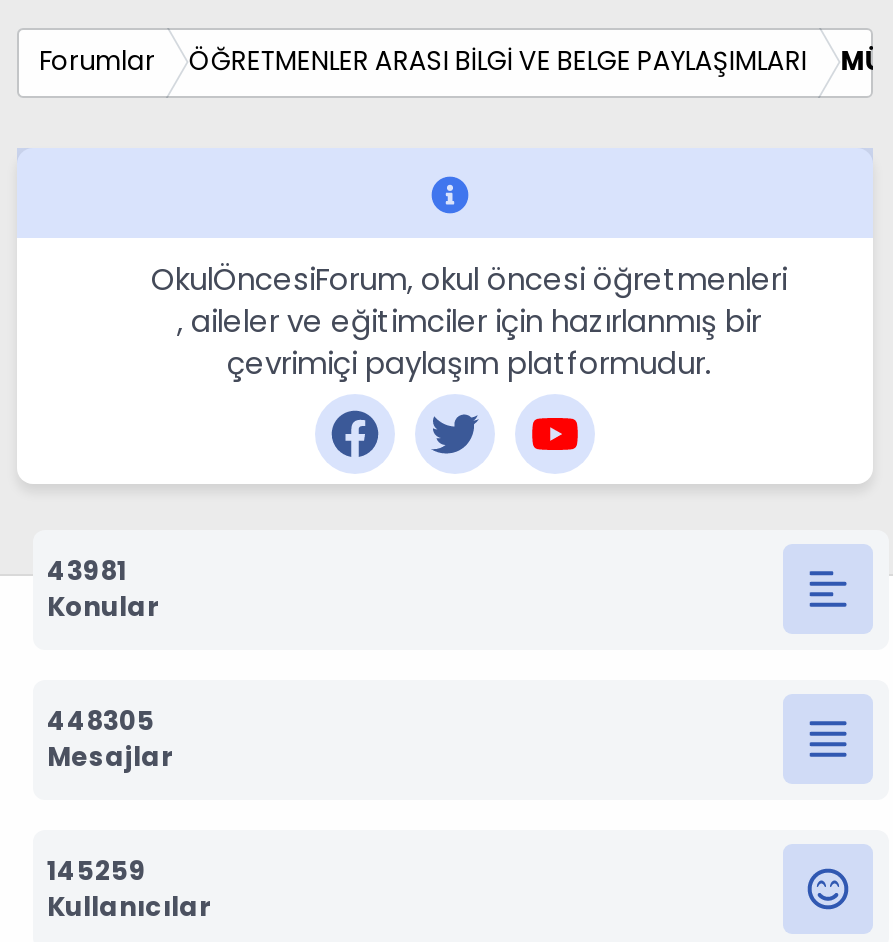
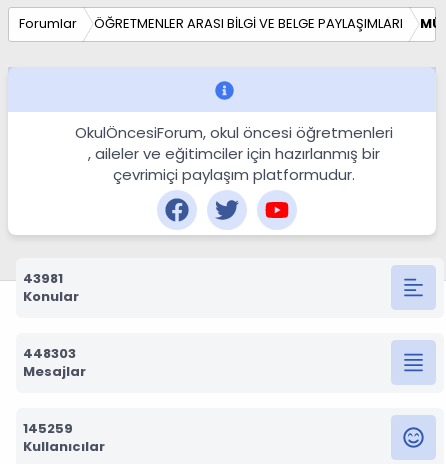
- 448305
+ 448303
